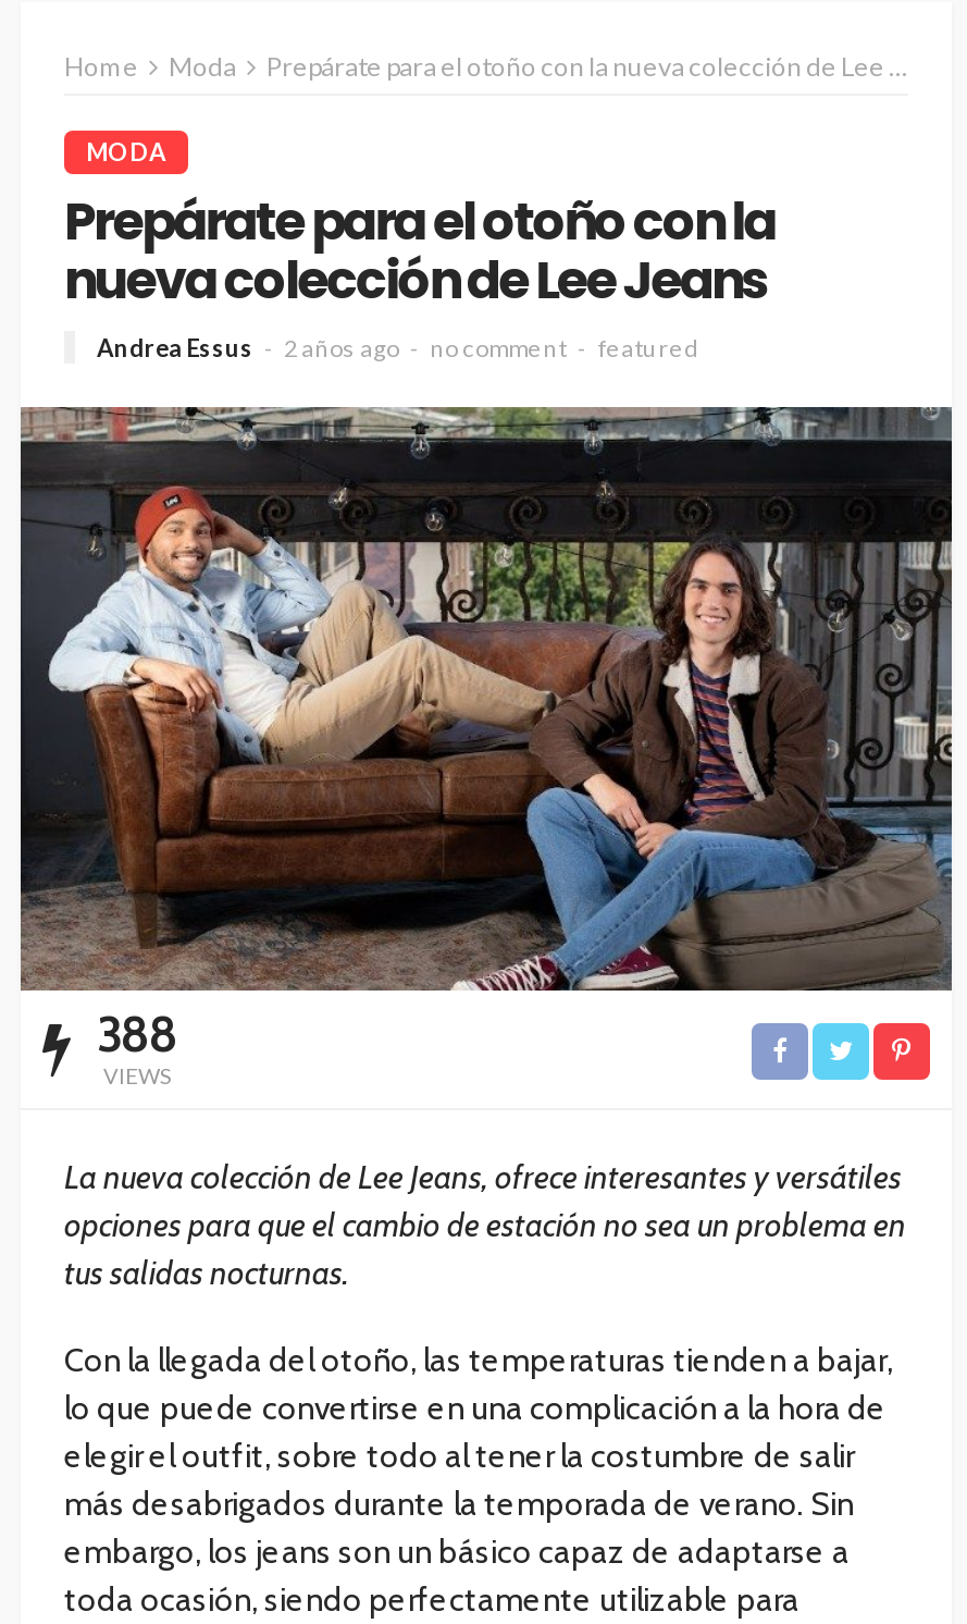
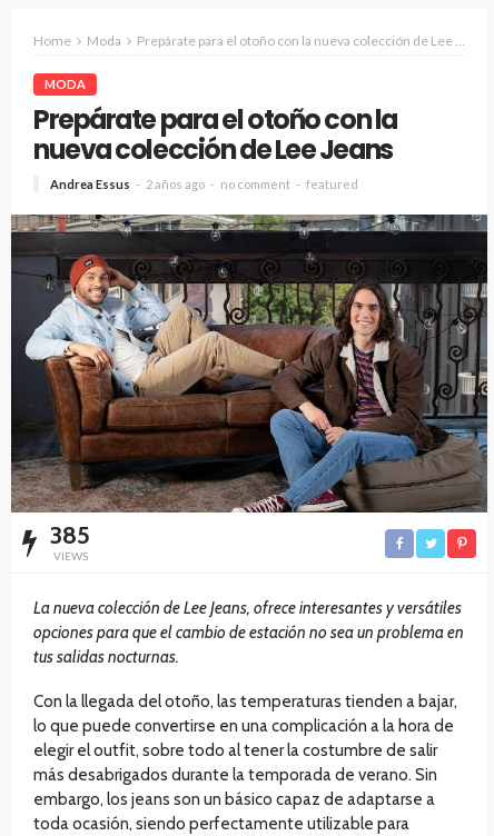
- 388
+ 385
